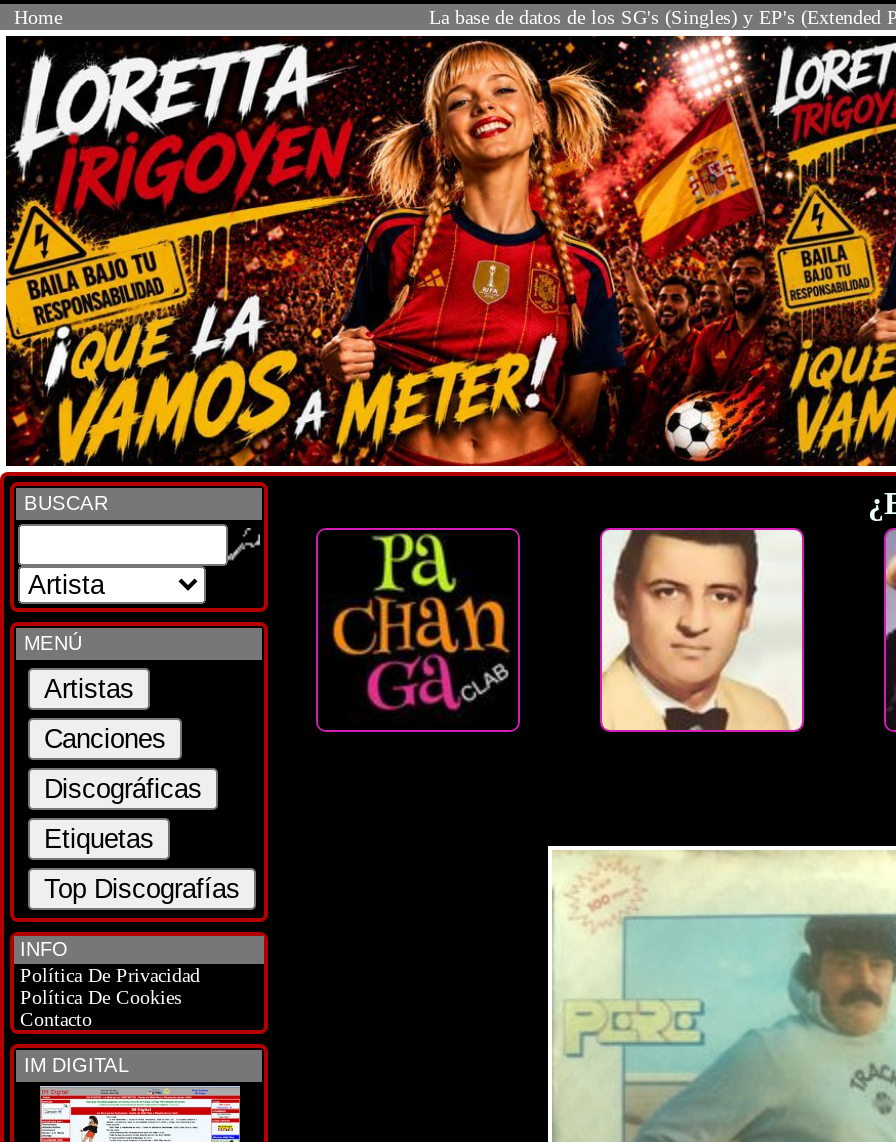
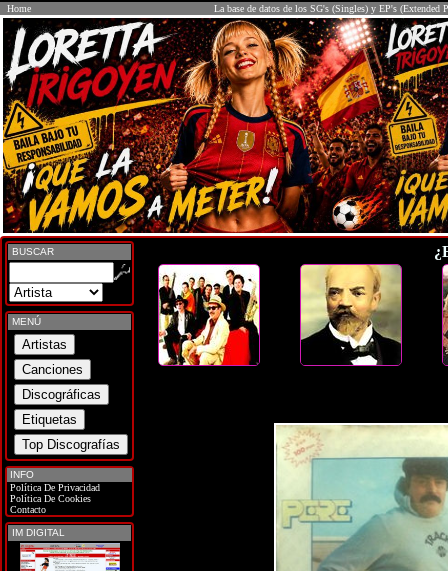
- [image]
+ [image]

- [image]
+ [image]
